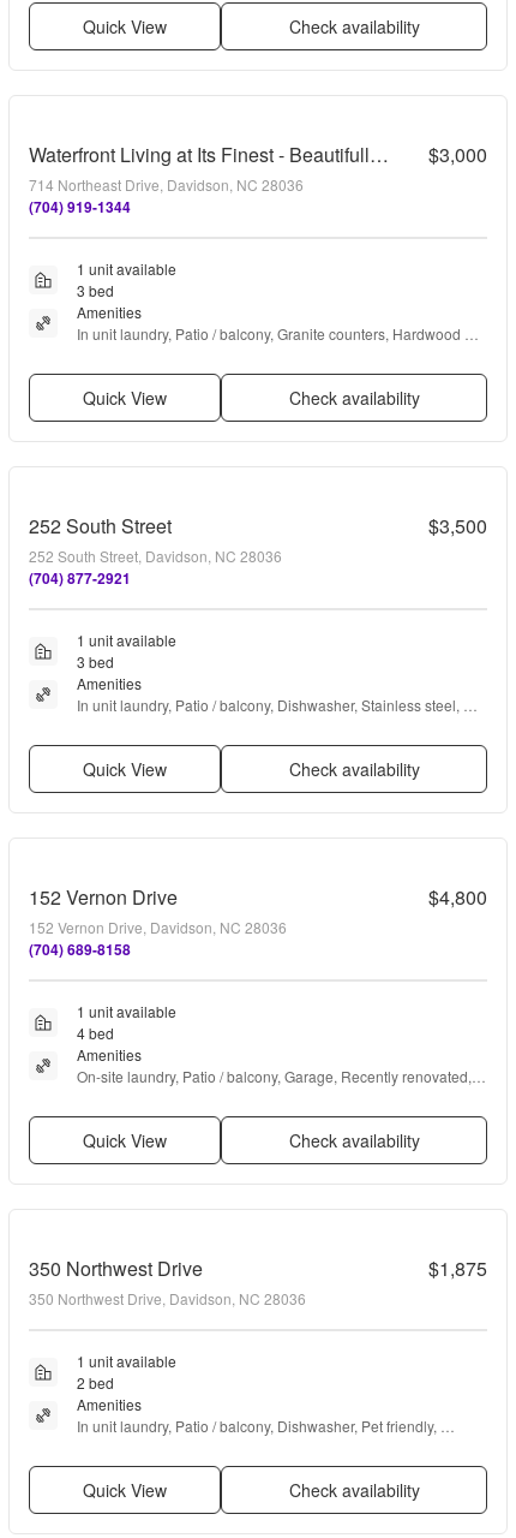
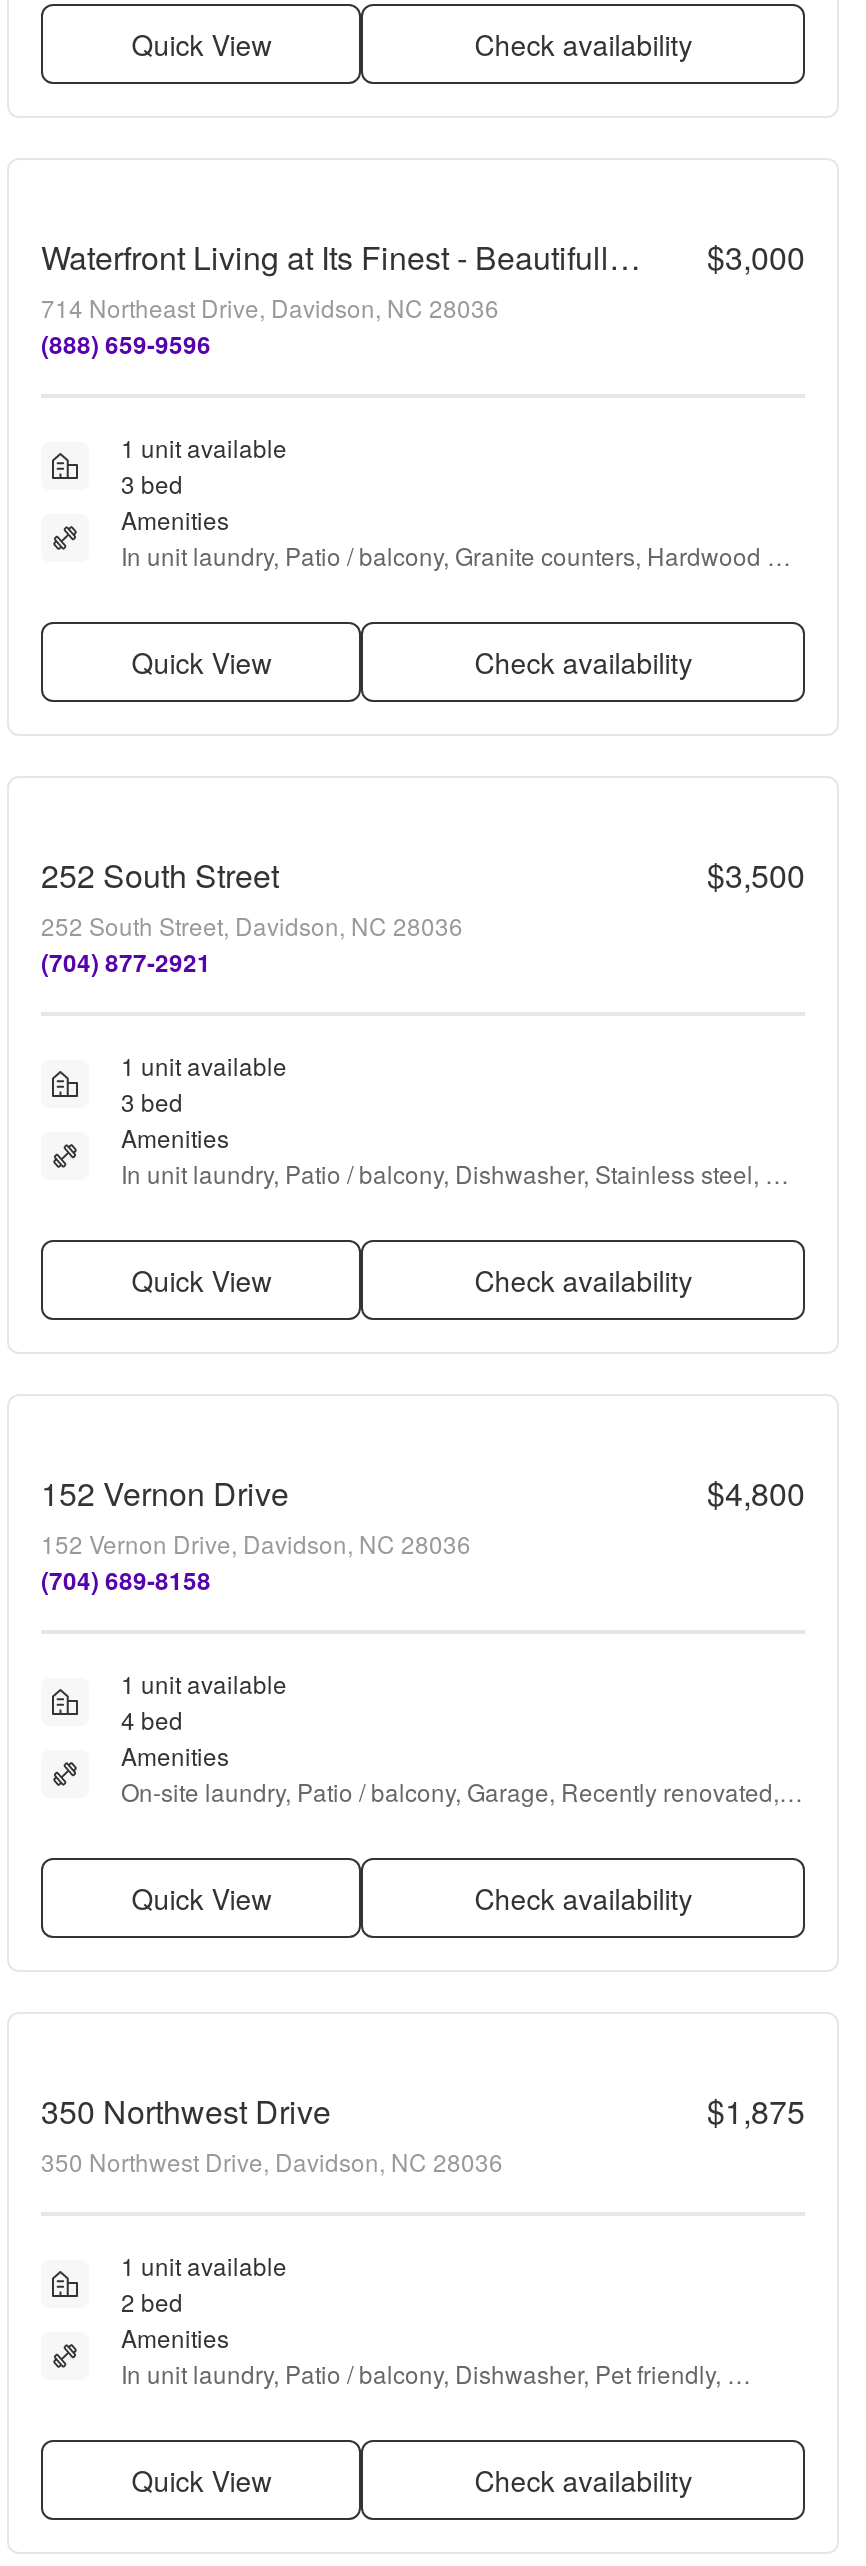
- (704) 919-1344
+ (888) 659-9596
